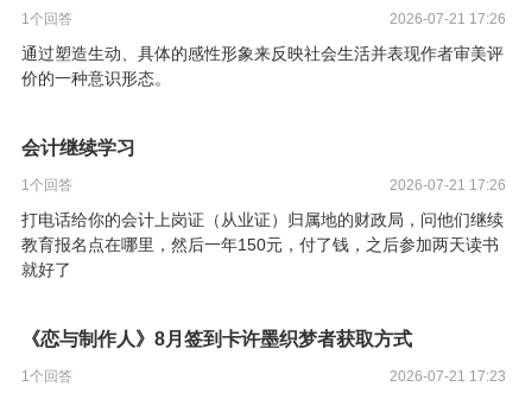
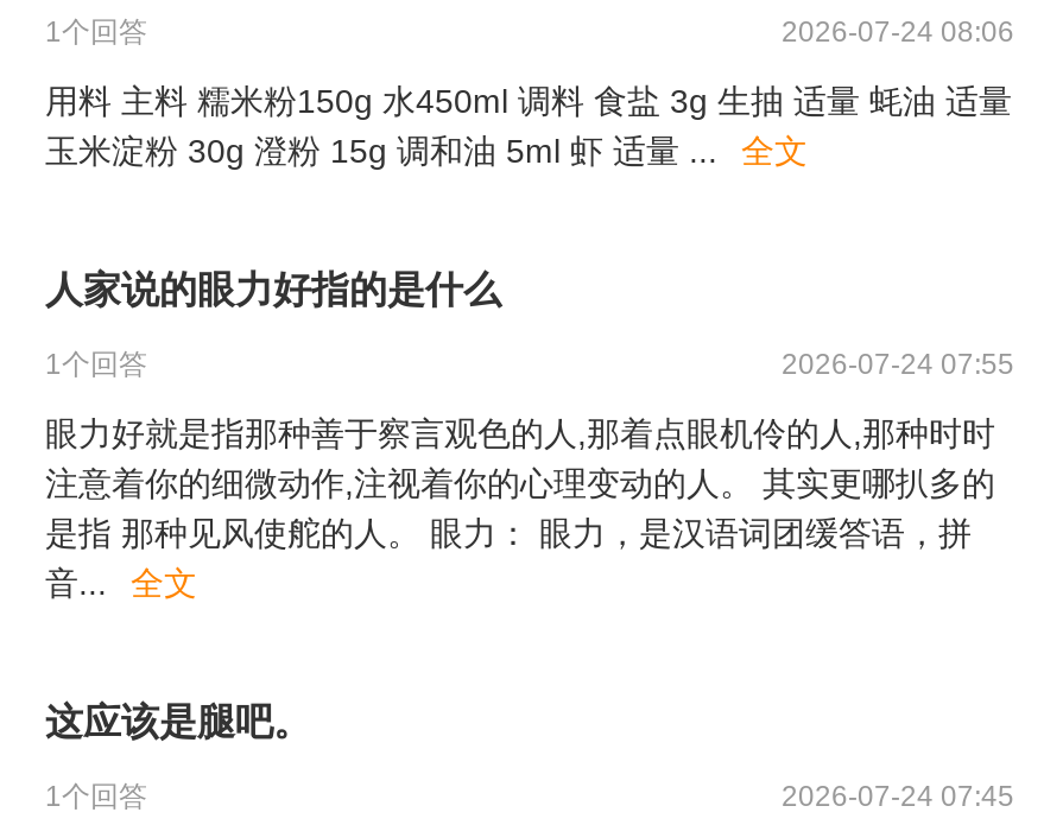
- 2026-07-21 17:26
+ 2026-07-24 08:06

- 通过塑造生动、具体的感性形象来反映社会生活并表现作者审美评
- 价的一种意识形态。
+ 用料 主料 糯米粉150g 水450ml 调料 食盐 3g 生抽 适量 蚝油 适量
+ 玉米淀粉 30g 澄粉 15g 调和油 5ml 虾 适量...
+ 全文

- 会计继续学习
+ 人家说的眼力好指的是什么

- 2026-07-21 17:26
+ 2026-07-24 07:55

- 打电话给你的会计上岗证（从业证）归属地的财政局，问他们继续
- 教育报名点在哪里，然后一年150元，付了钱，之后参加两天读书
- 就好了
+ 眼力好就是指那种善于察言观色的人,那着点眼机伶的人,那种时时
+ 注意着你的细微动作,注视着你的心理变动的人。 其实更哪扒多的
+ 是指 那种见风使舵的人。 眼力： 眼力，是汉语词团缓答语，拼
+ 音...
+ 全文

- 《恋与制作人》8月签到卡许墨织梦者获取方式
+ 这应该是腿吧。

- 2026-07-21 17:23
+ 2026-07-24 07:45
